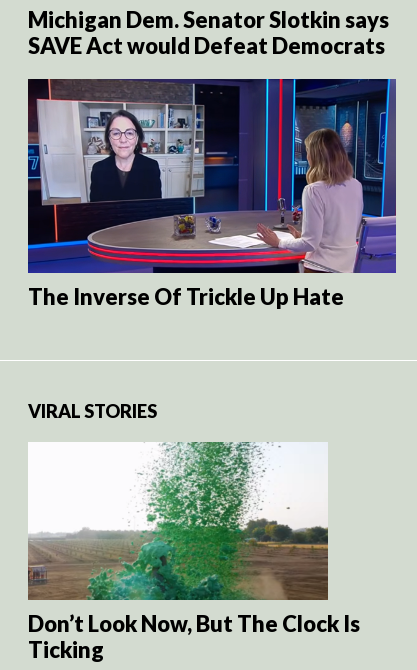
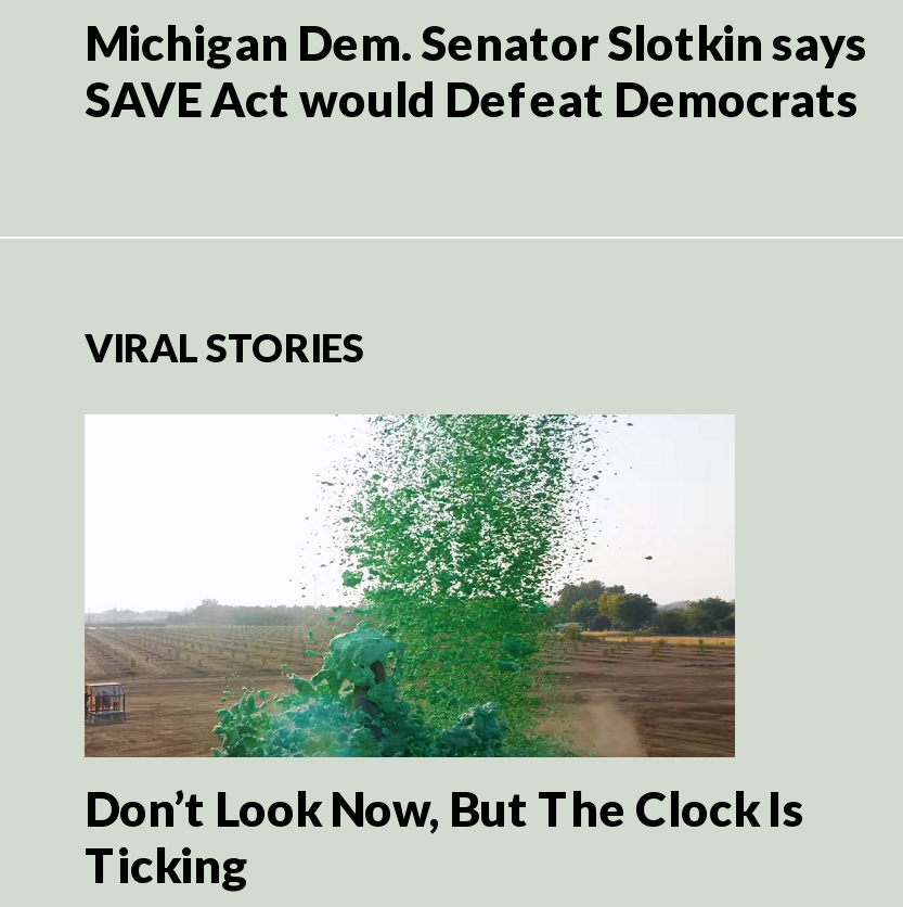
- [image]
- The Inverse Of Trickle Up Hate
